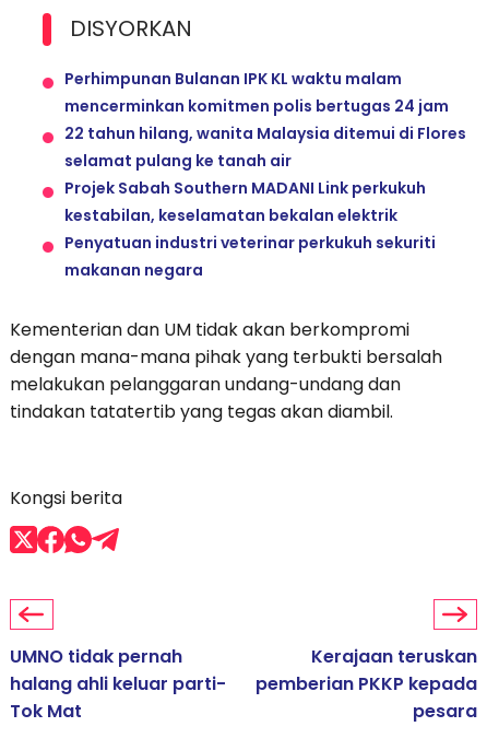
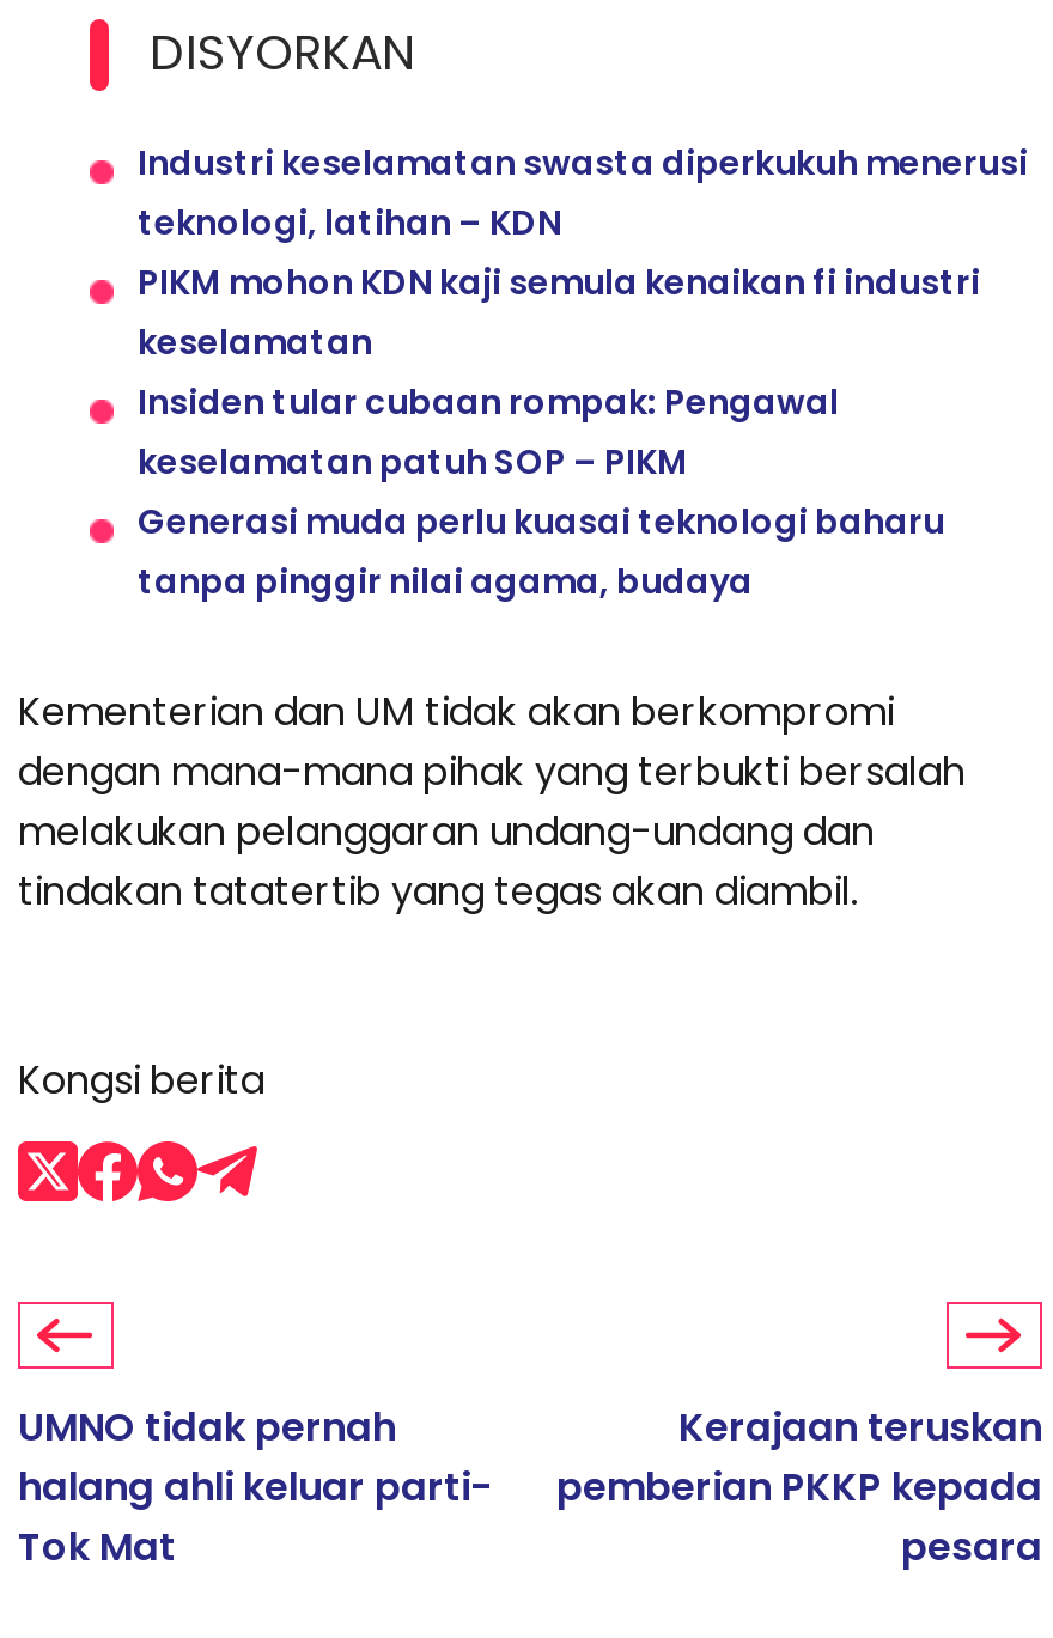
- Perhimpunan Bulanan IPK KL waktu malam
- mencerminkan komitmen polis bertugas 24 jam
- 22 tahun hilang, wanita Malaysia ditemui di Flores
- selamat pulang ke tanah air
- Projek Sabah Southern MADANI Link perkukuh
- kestabilan, keselamatan bekalan elektrik
- Penyatuan industri veterinar perkukuh sekuriti
- makanan negara
+ Industri keselamatan swasta diperkukuh menerusi
+ teknologi, latihan – KDN
+ PIKM mohon KDN kaji semula kenaikan fi industri
+ keselamatan
+ Insiden tular cubaan rompak: Pengawal
+ keselamatan patuh SOP – PIKM
+ Generasi muda perlu kuasai teknologi baharu
+ tanpa pinggir nilai agama, budaya
